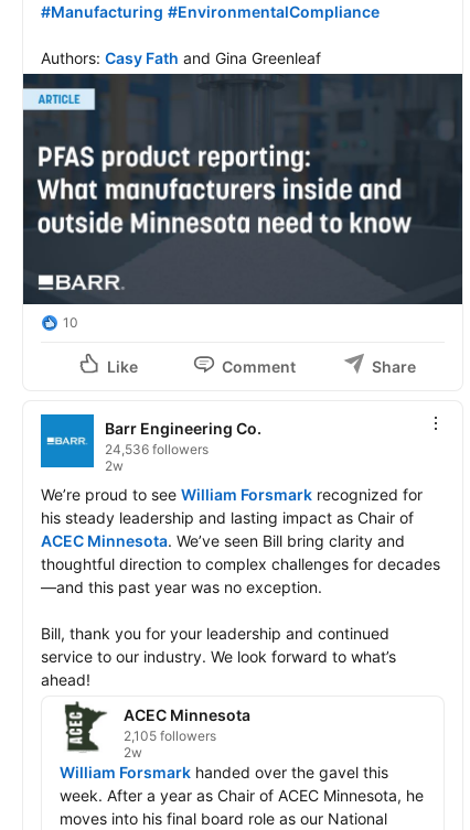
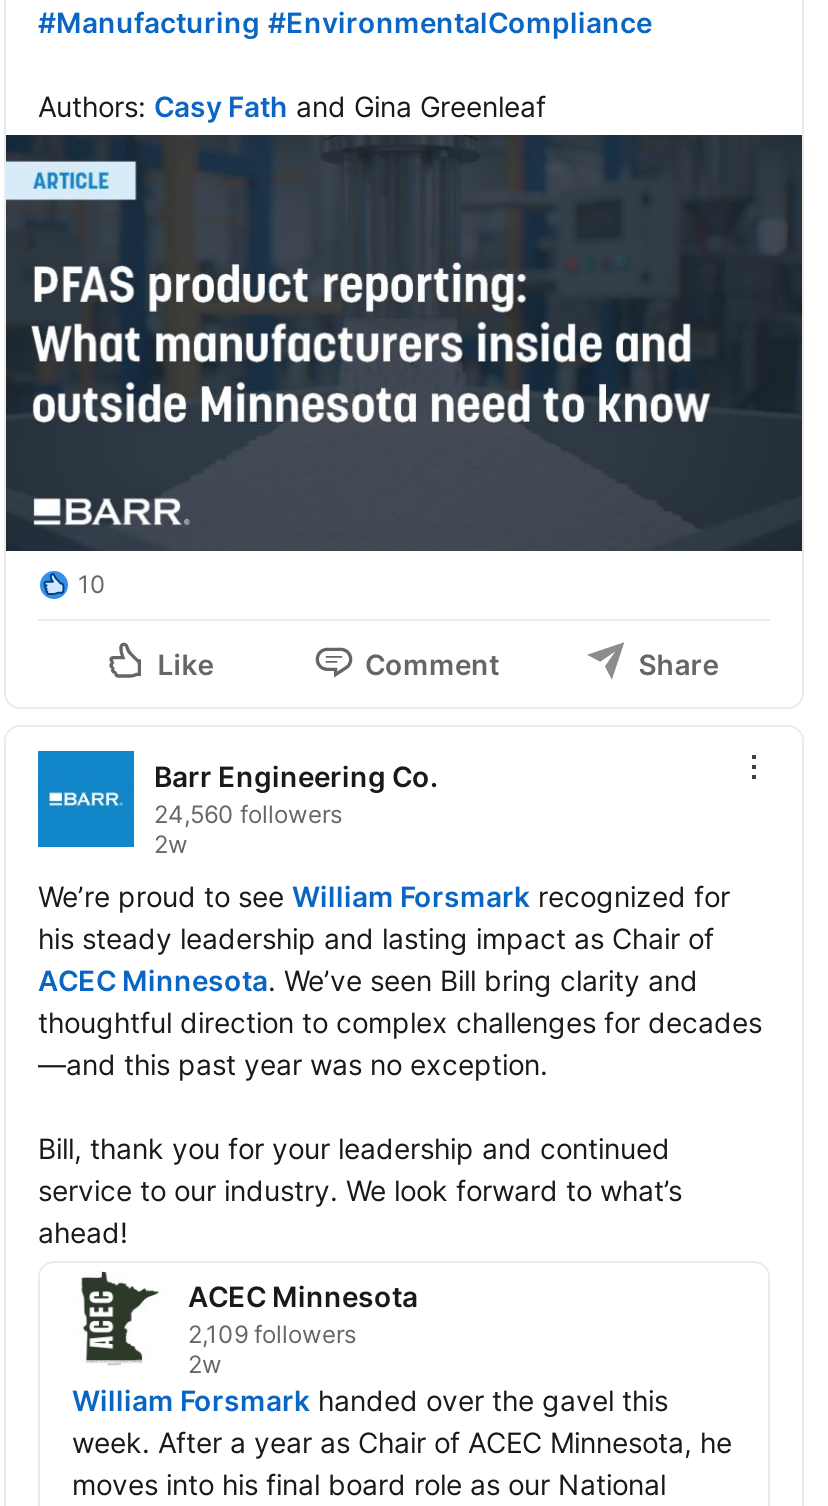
- 24,536 followers
+ 24,560 followers

- 2,105 followers
+ 2,109 followers
